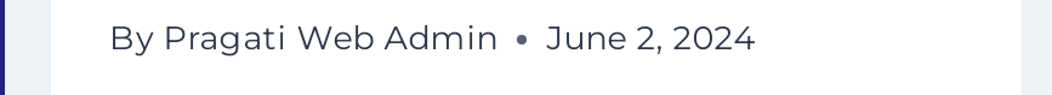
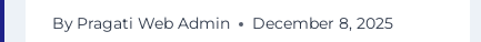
- By Pragati Web Admin June 2, 2024
+ By Pragati Web Admin December 8, 2025
